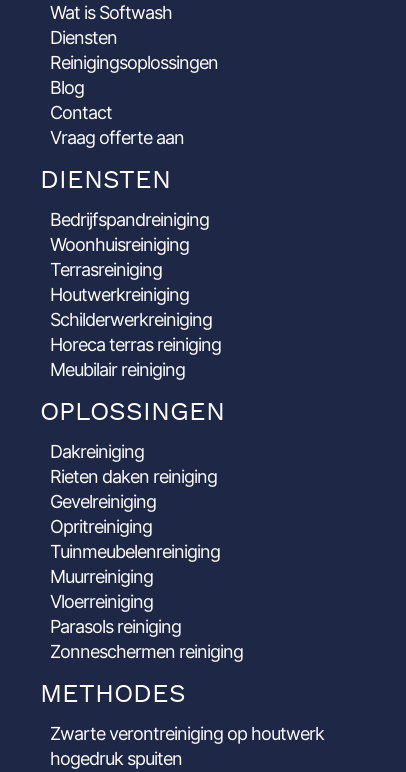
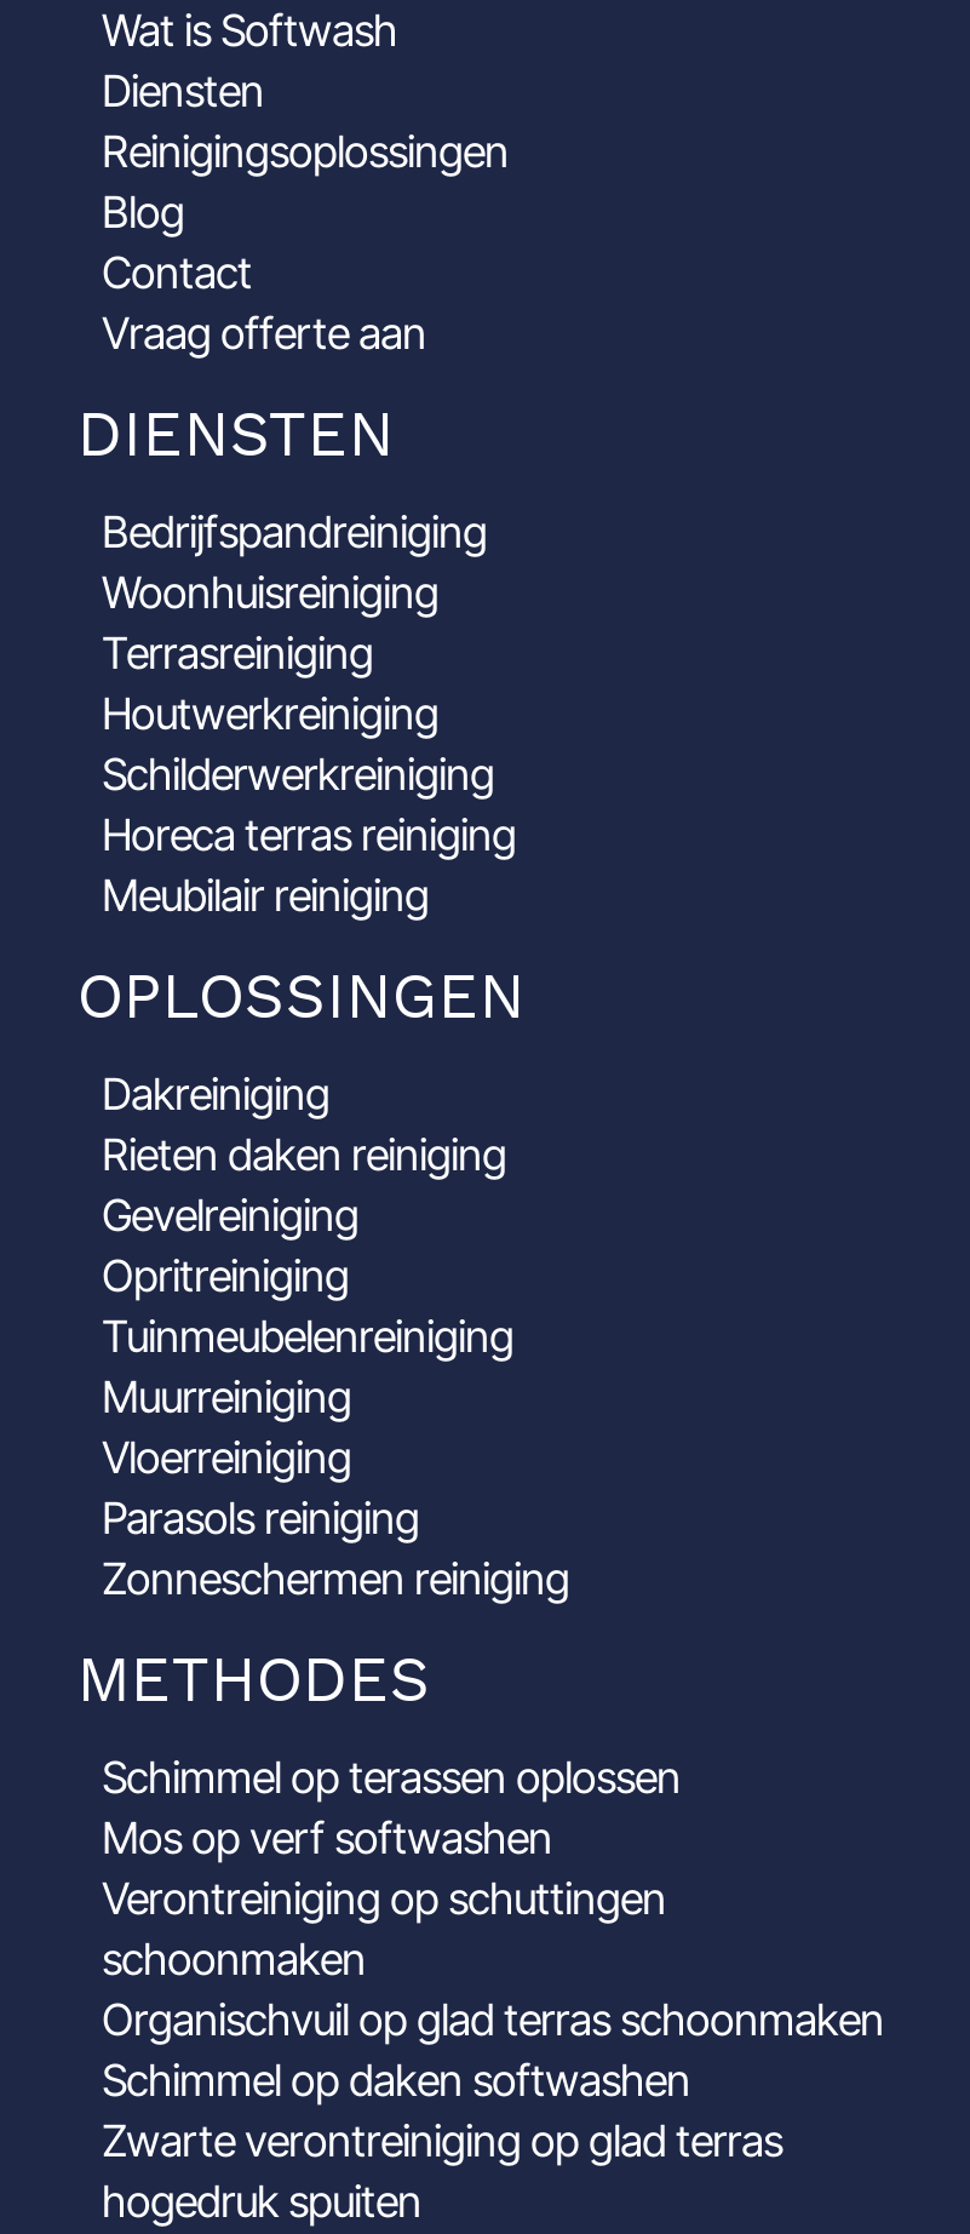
- Zwarte verontreiniging op houtwerk
+ Schimmel op terassen oplossen
+ Mos op verf softwashen
+ Verontreiniging op schuttingen
+ schoonmaken
+ Organischvuil op glad terras schoonmaken
+ Schimmel op daken softwashen
+ Zwarte verontreiniging op glad terras
